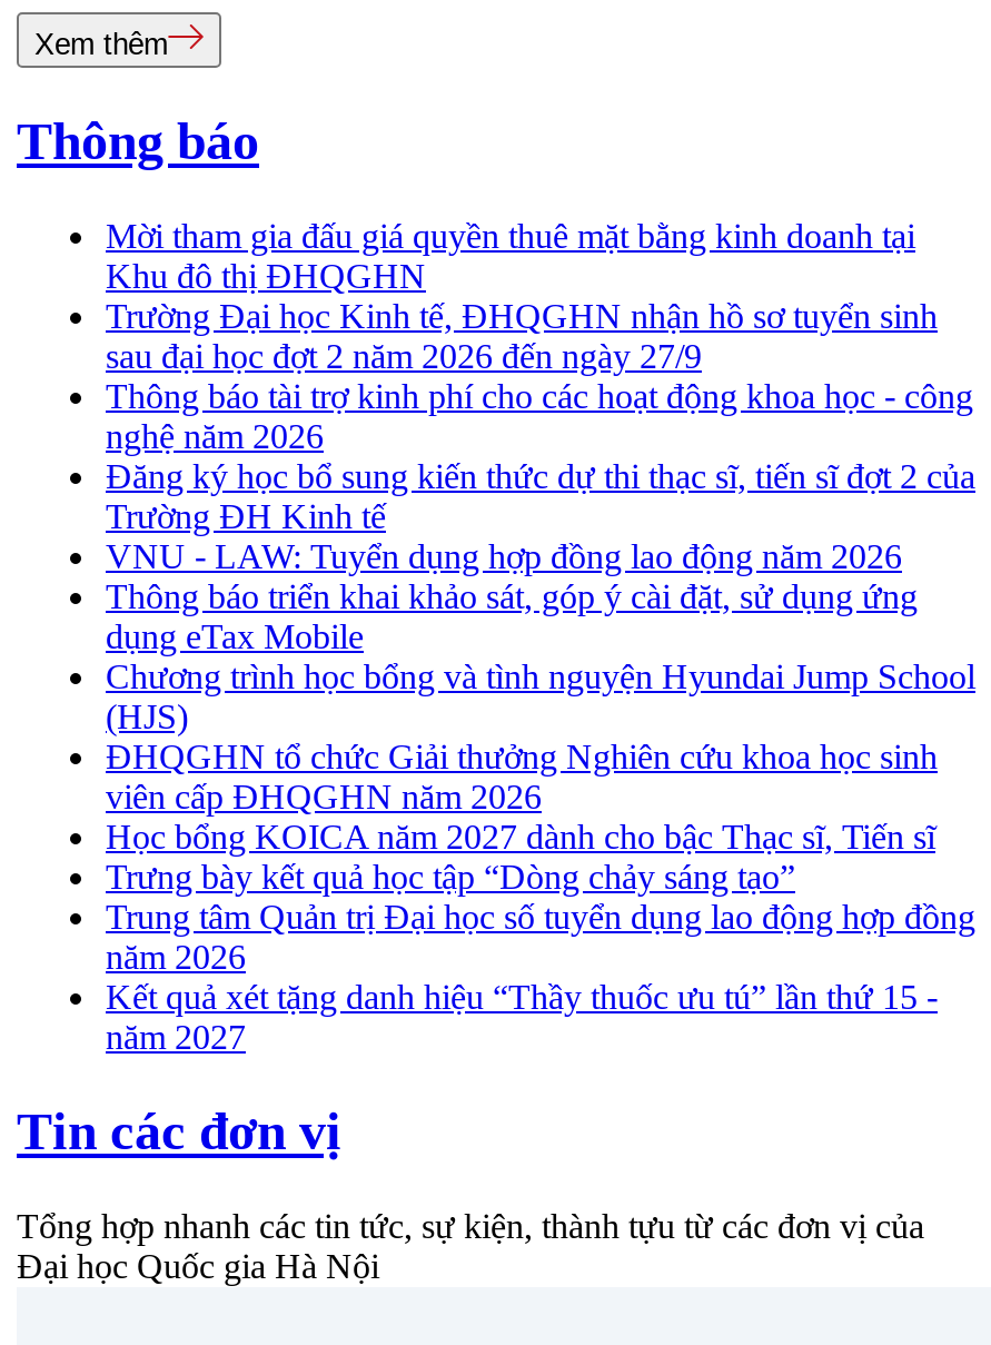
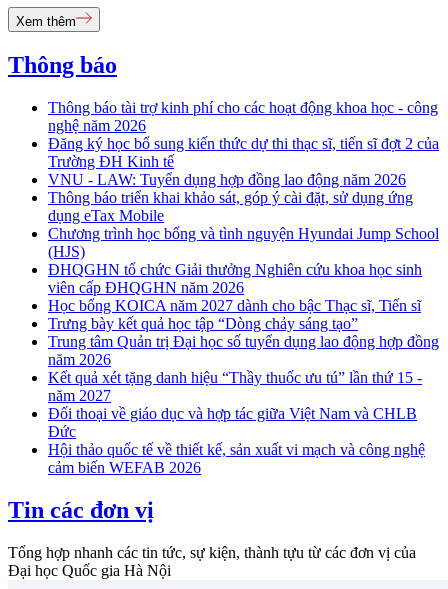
- Mời tham gia đấu giá quyền thuê mặt bằng kinh doanh tại
- Khu đô thị ĐHQGHN
- Trường Đại học Kinh tế, ĐHQGHN nhận hồ sơ tuyển sinh
- sau đại học đợt 2 năm 2026 đến ngày 27/9

moved up: Thông báo tài trợ kinh phí cho các hoạt động khoa học - công | nghệ năm 2026 | Đăng ký học bổ sung kiến thức dự thi thạc sĩ, tiến sĩ đợt 2 của | ... | Kết quả xét tặng danh hiệu “Thầy thuốc ưu tú” lần thứ 15 - | năm 2027

+ Đối thoại về giáo dục và hợp tác giữa Việt Nam và CHLB
+ Đức
+ Hội thảo quốc tế về thiết kế, sản xuất vi mạch và công nghệ
+ cảm biến WEFAB 2026
